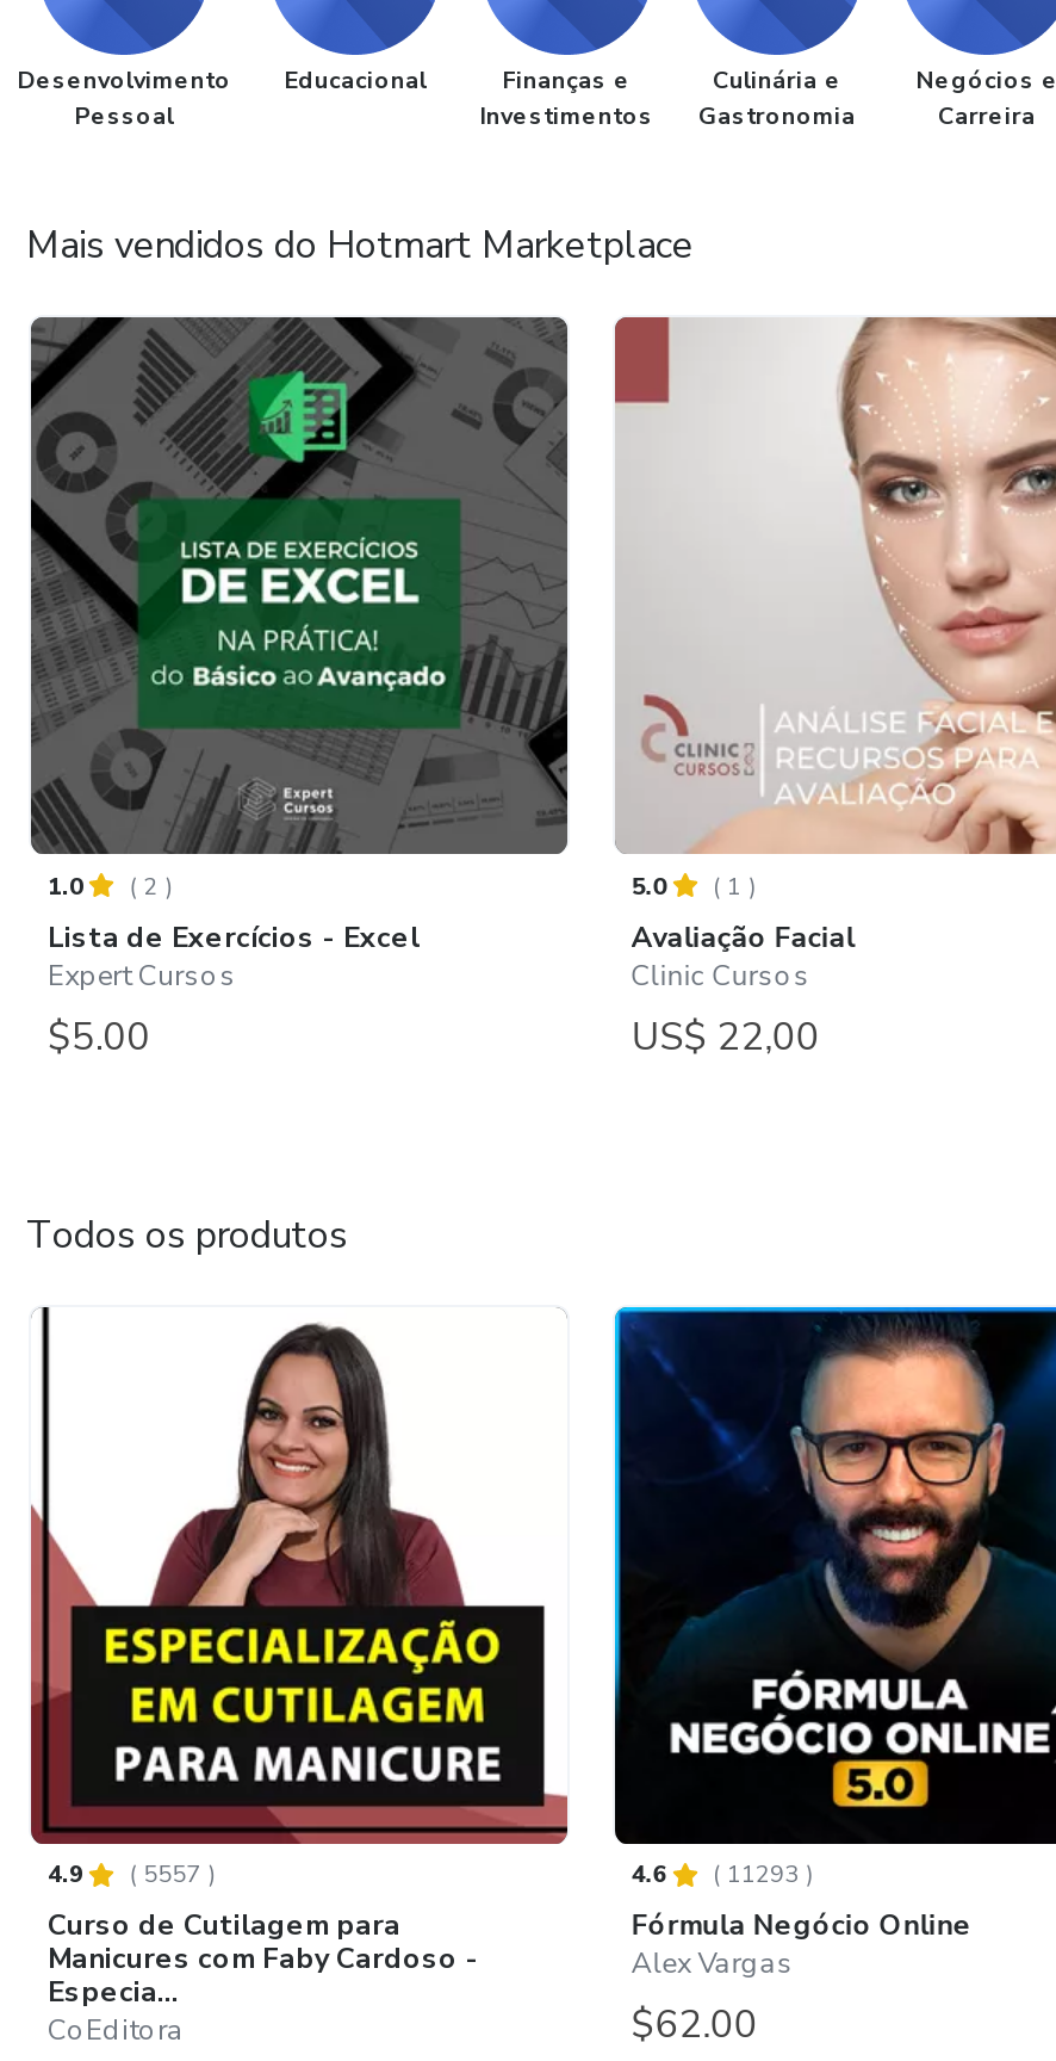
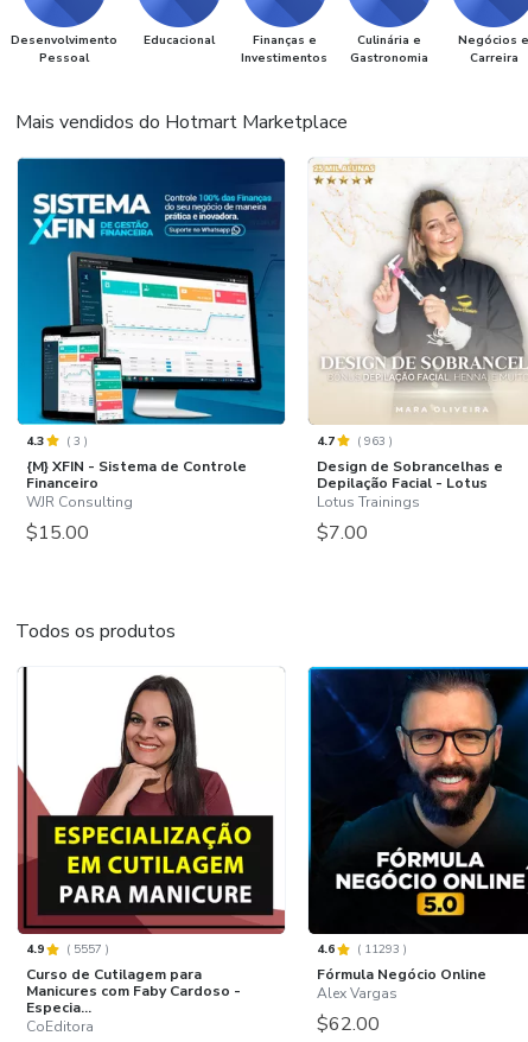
- [image]
- 1.0
- (2)
- Lista de Exercícios - Excel
- Expert Cursos
- $5.00
+ [image]
+ 4.3
+ (3)
+ {M} XFIN - Sistema de Controle
+ Financeiro
+ WJR Consulting
+ $15.00

- [image]
- 5.0
- (1)
- Avaliação Facial
- Clinic Cursos
- US$ 22,00
+ [image]
+ 4.7
+ (963)
+ Design de Sobrancelhas e
+ Depilação Facial - Lotus
+ Lotus Trainings
+ $7.00
